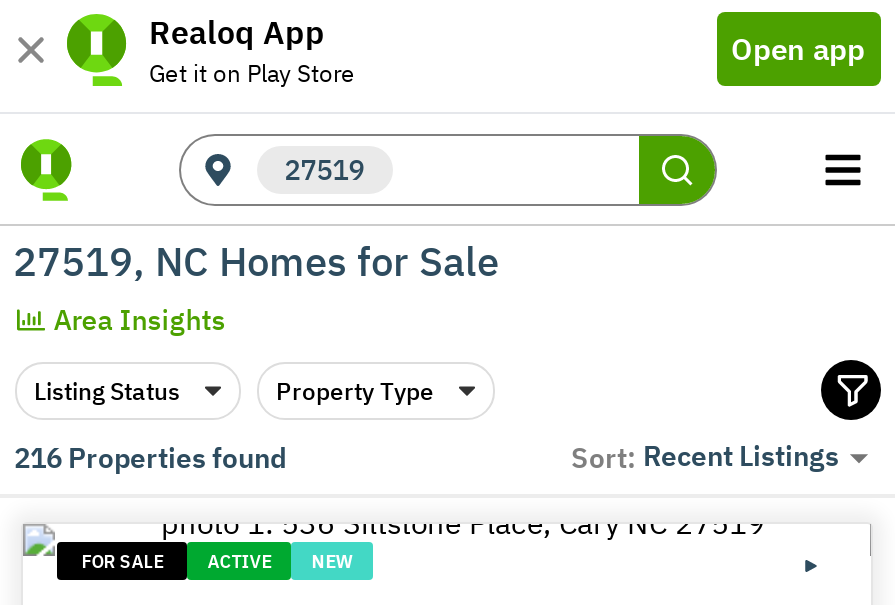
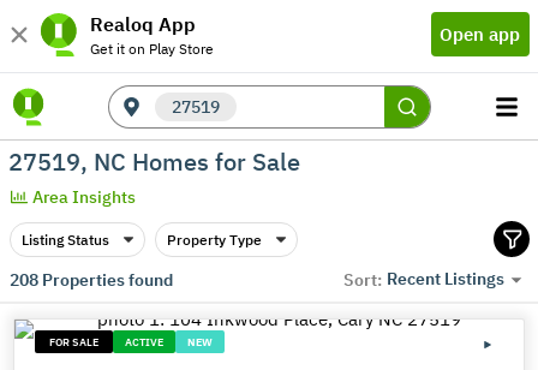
- 216 Properties found
+ 208 Properties found
